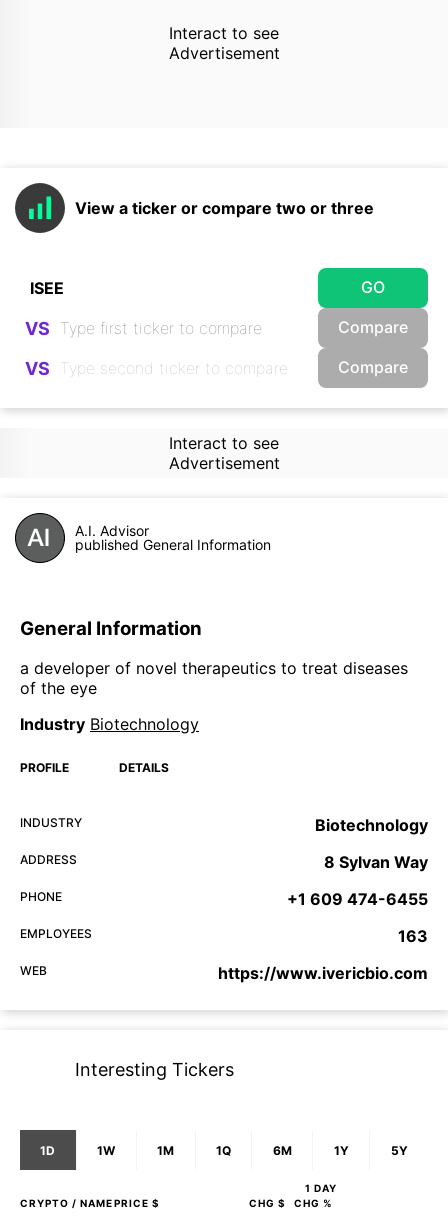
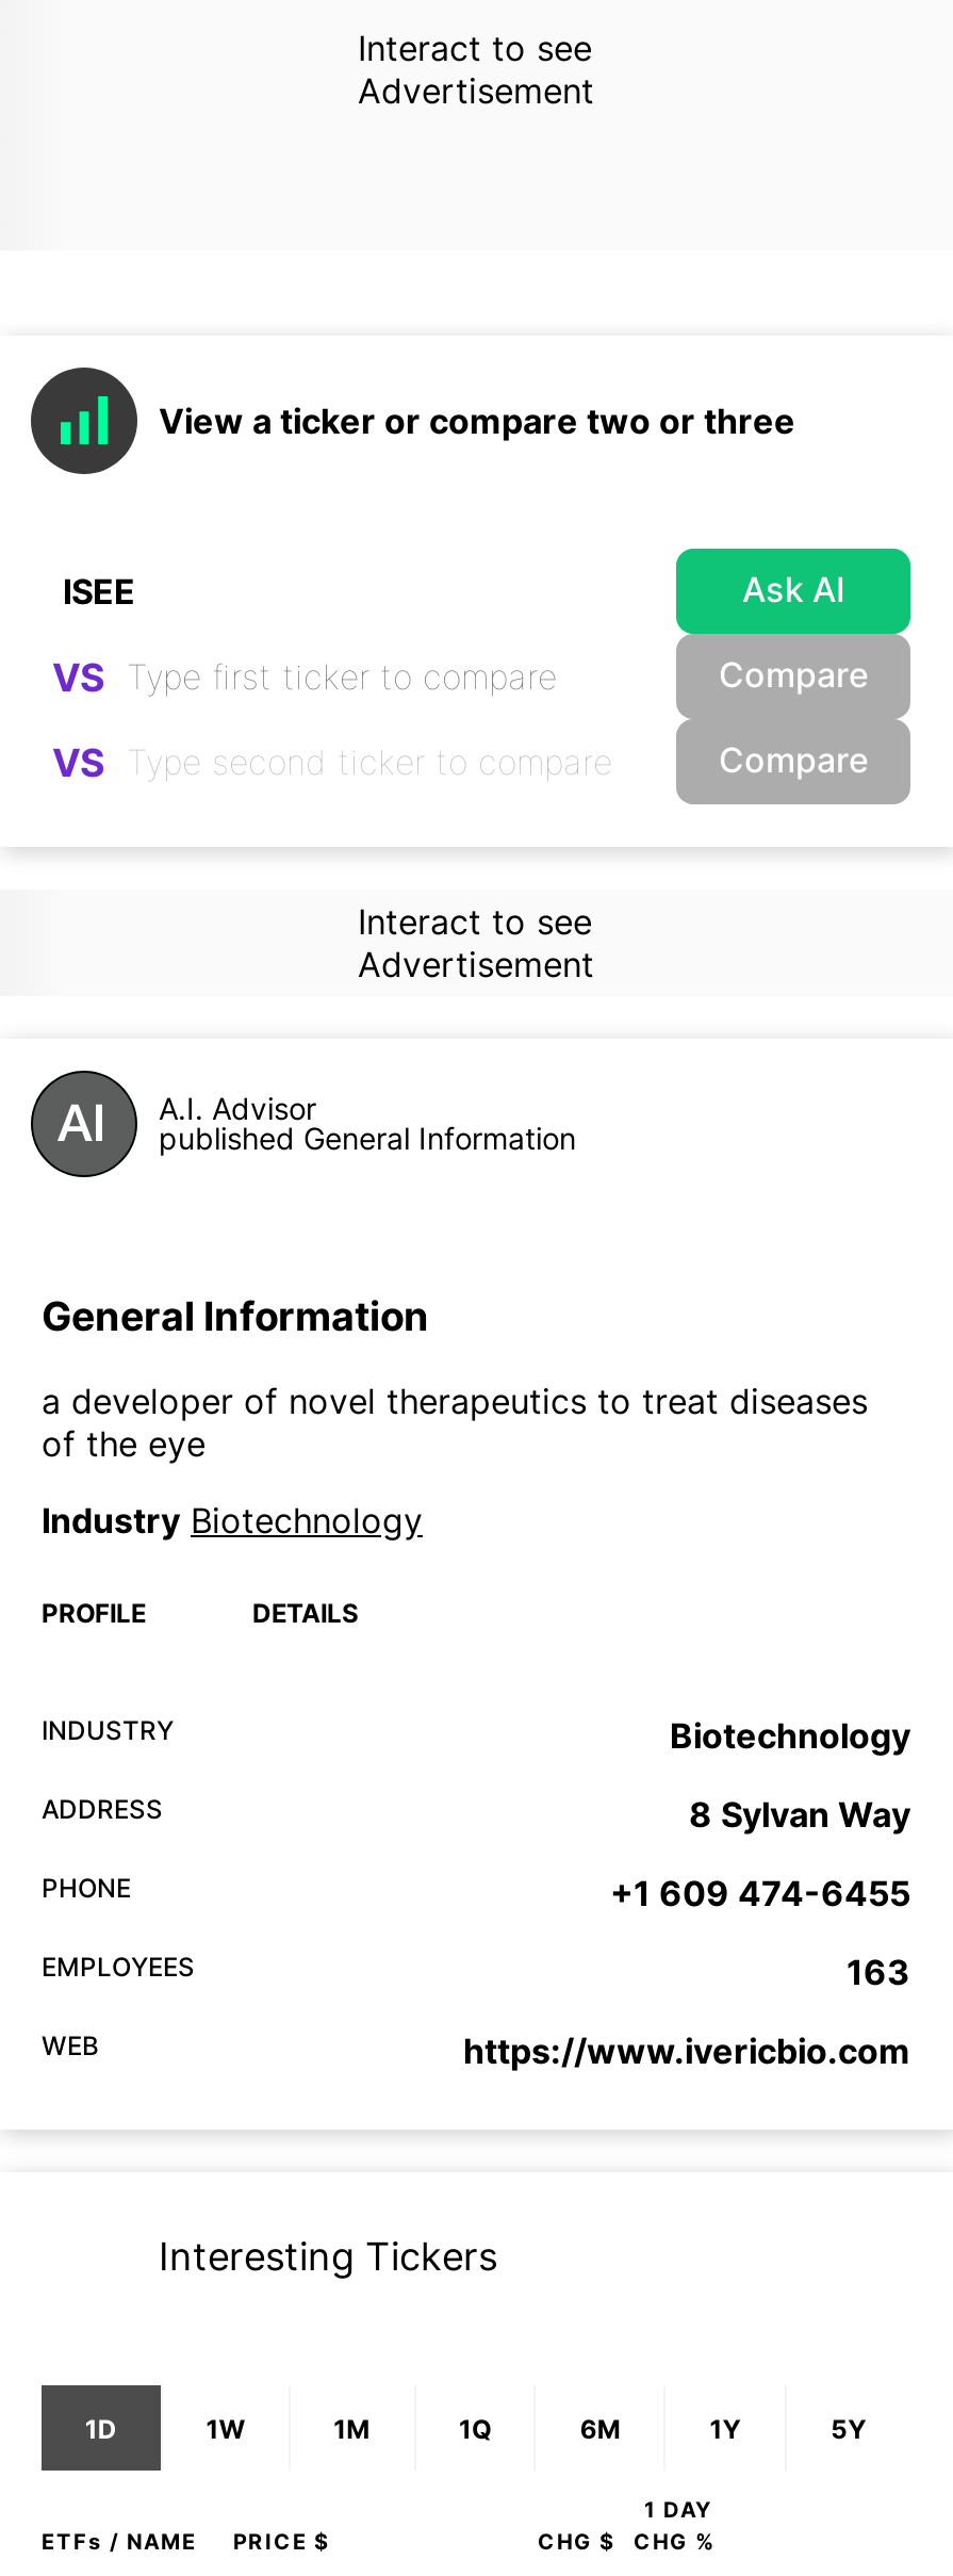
- GO
+ Ask AI

- CRYPTO / NAMEPRICE $
+ ETFs / NAME
+ PRICE $
